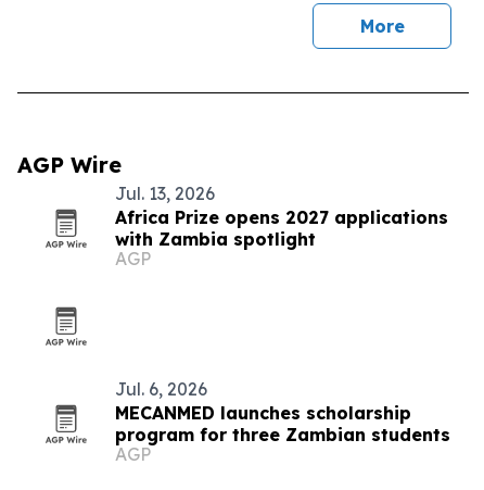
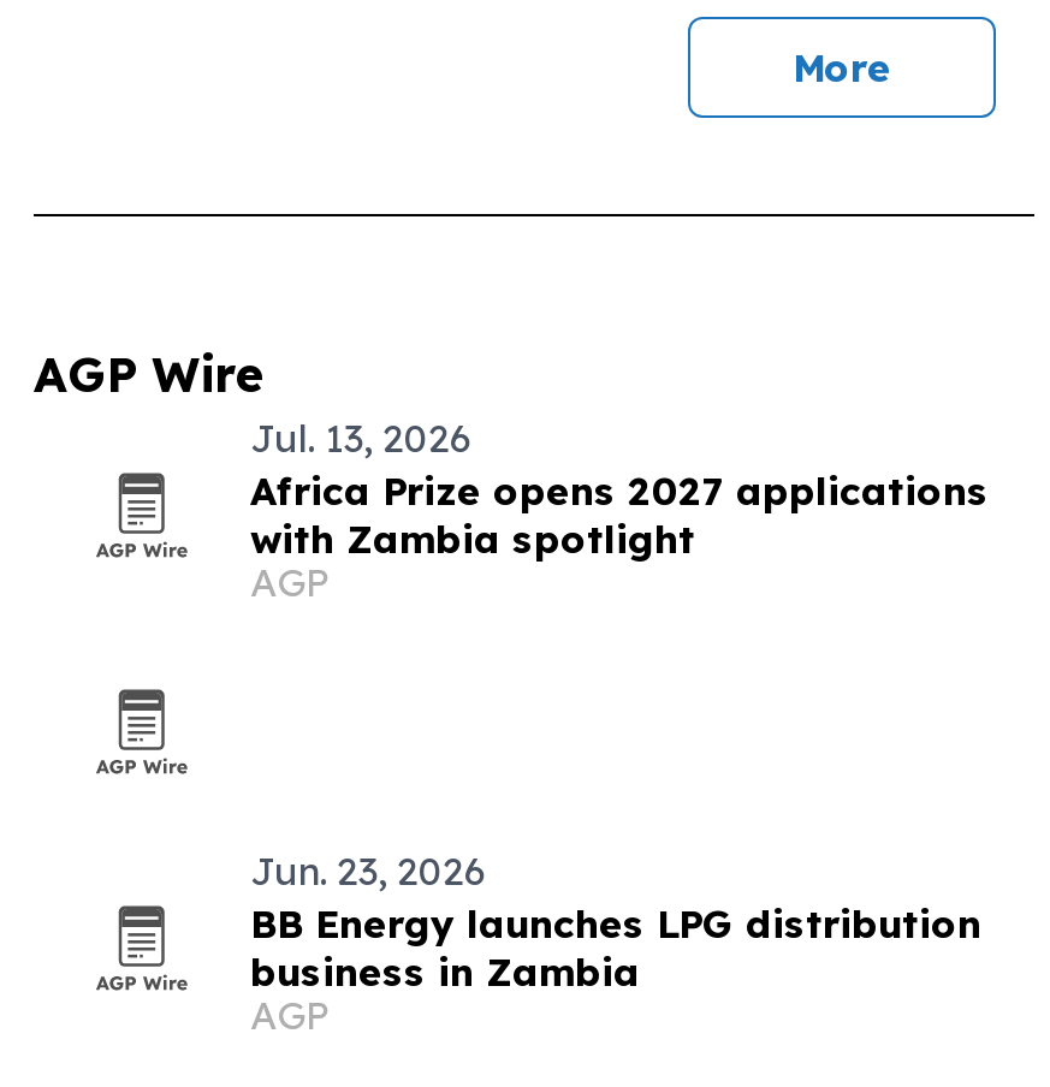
- Jul. 6, 2026
- MECANMED launches scholarship
- program for three Zambian students
+ Jun. 23, 2026
+ BB Energy launches LPG distribution
+ business in Zambia
